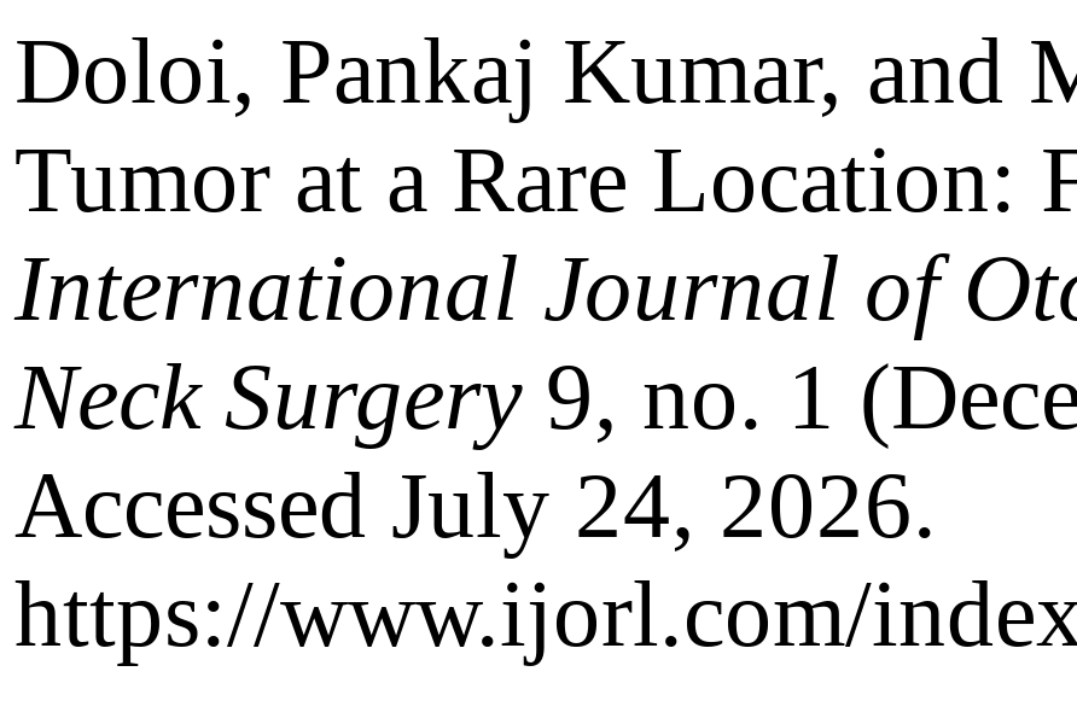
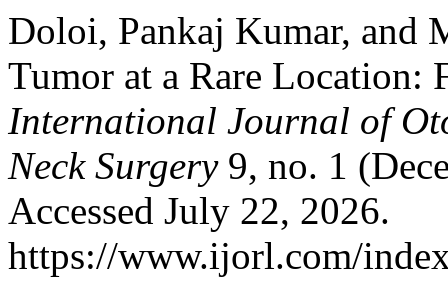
- Accessed July 24, 2026.
+ Accessed July 22, 2026.
